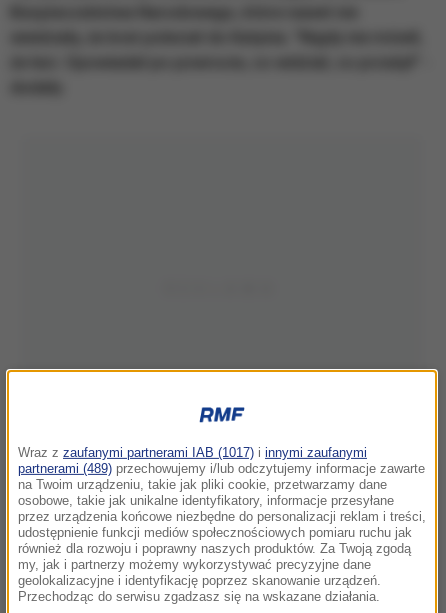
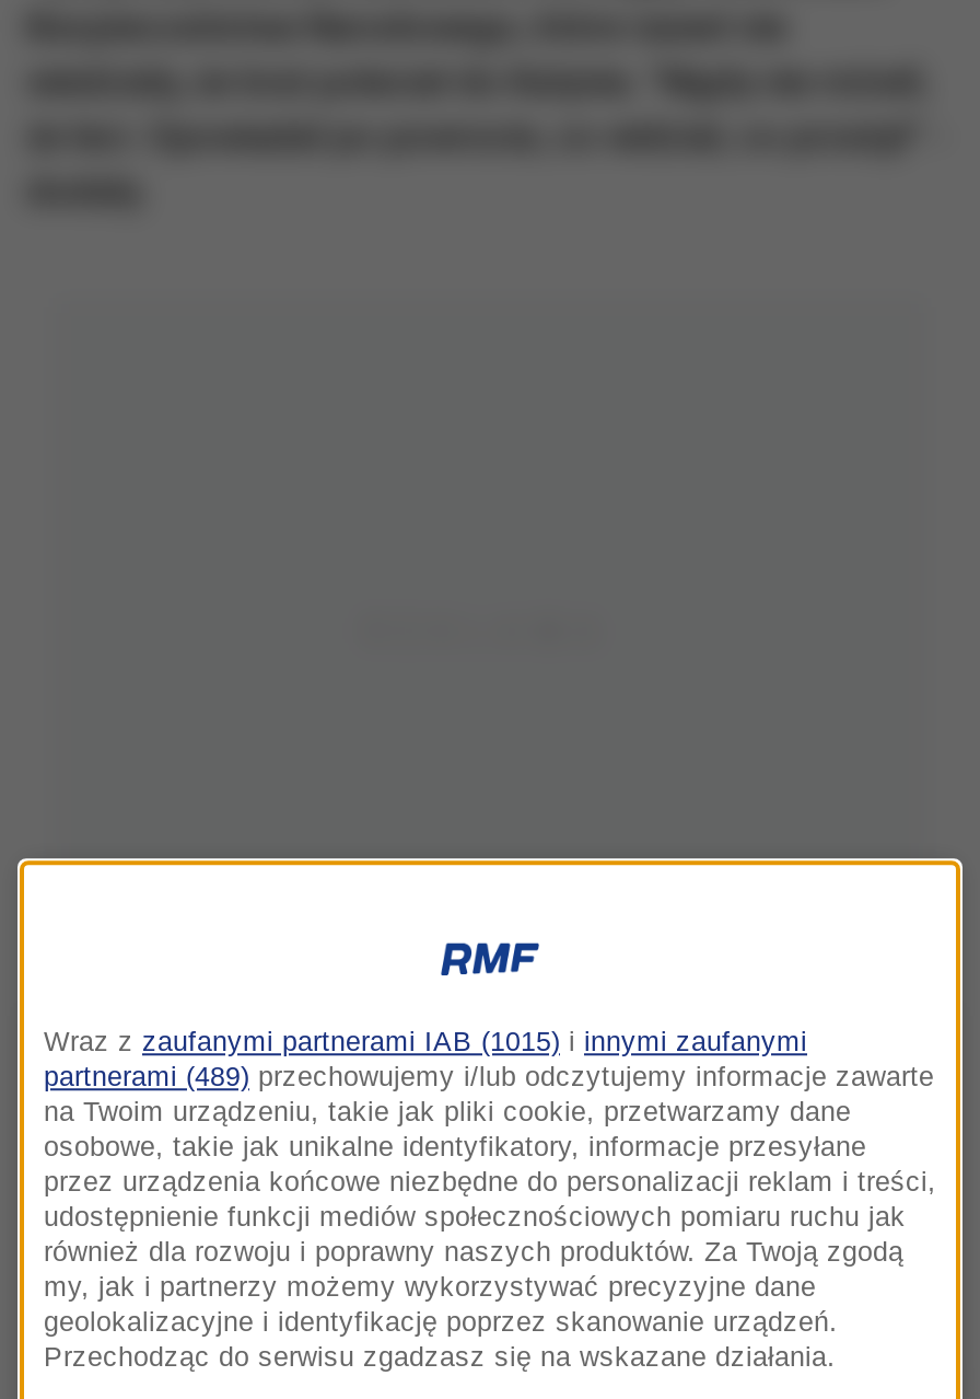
- Wraz z zaufanymi partnerami IAB (1017) i innymi zaufanymi
+ Wraz z zaufanymi partnerami IAB (1015) i innymi zaufanymi
